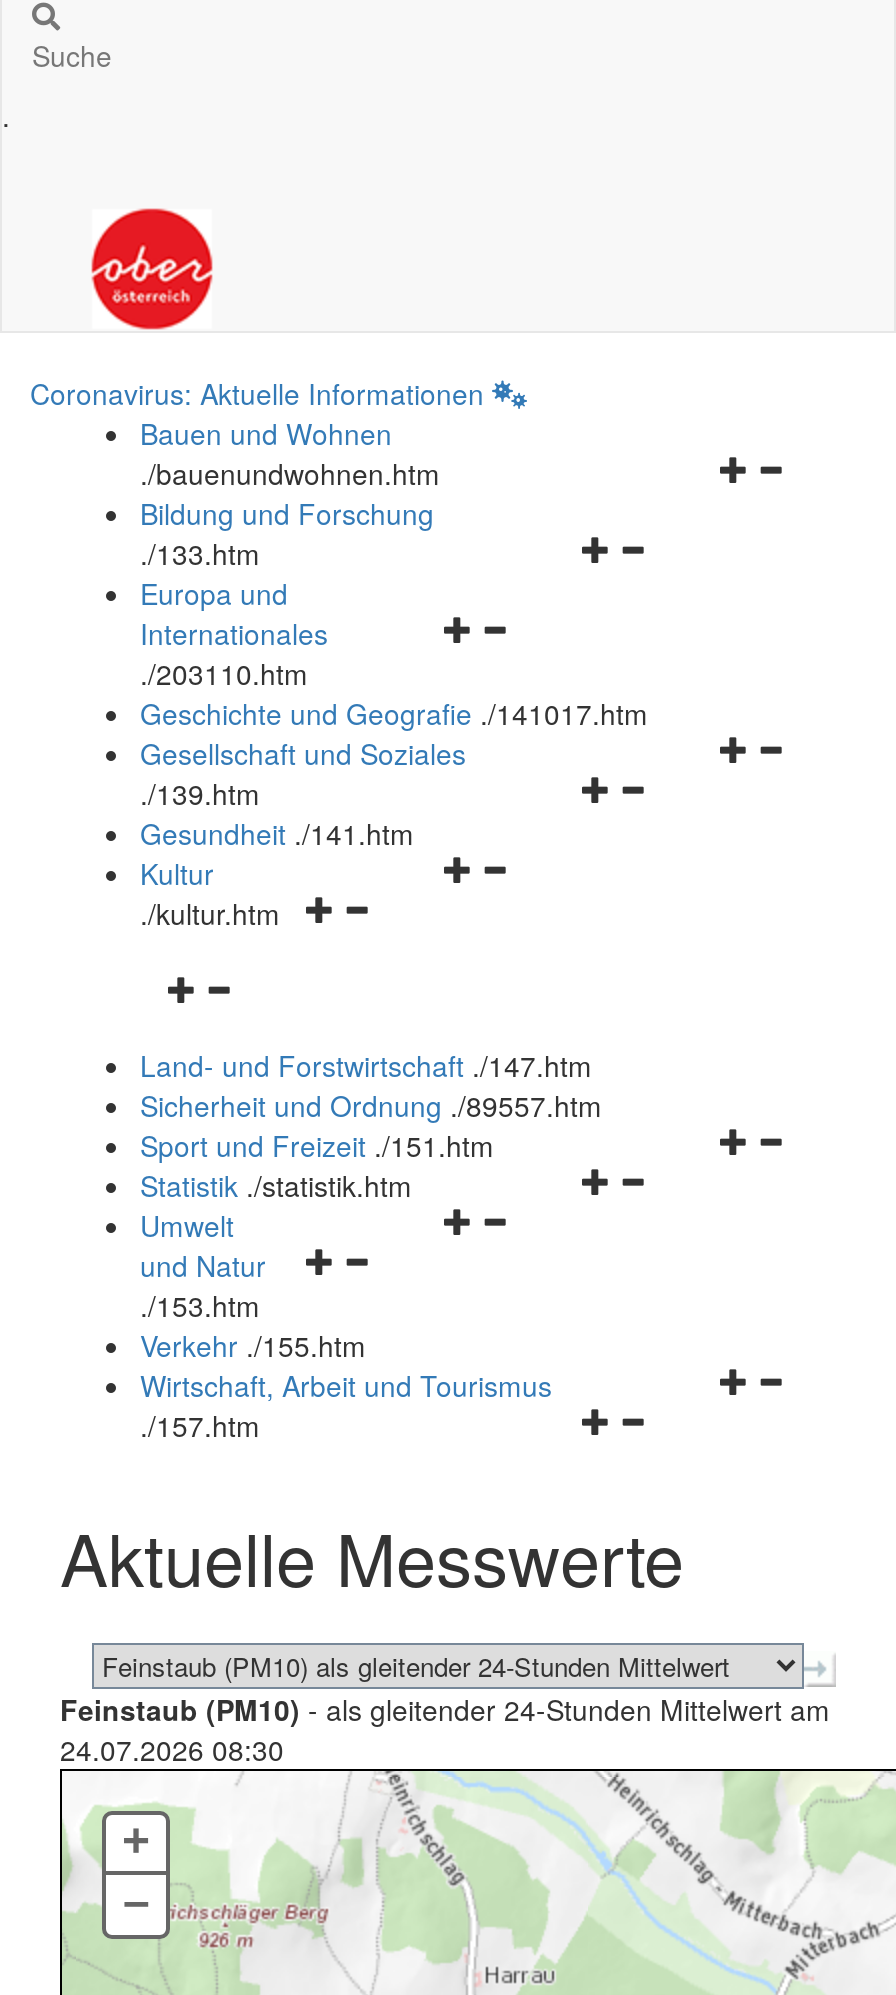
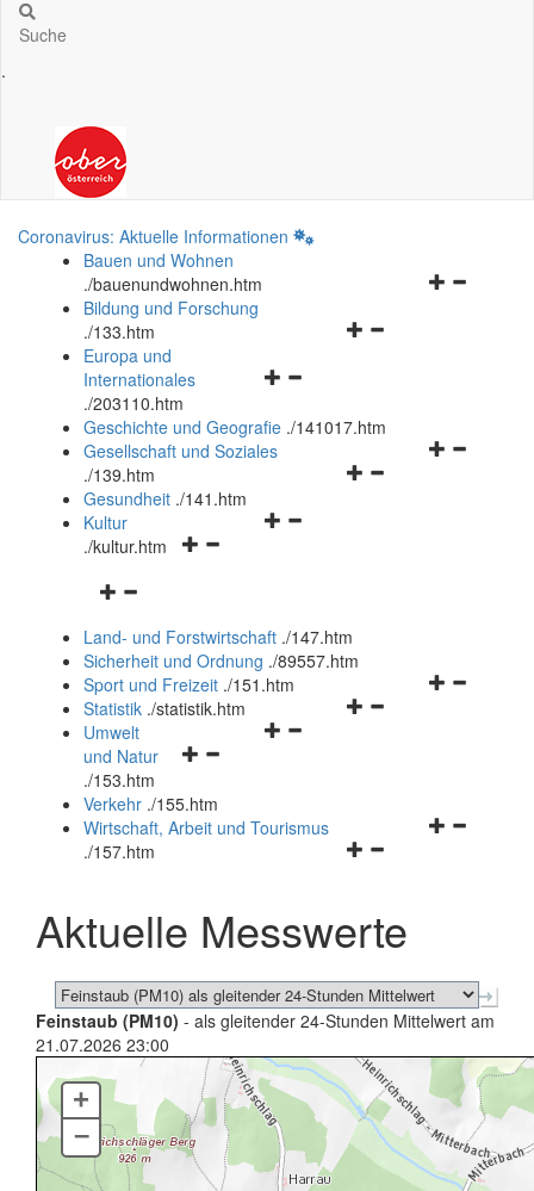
- 24.07.2026 08:30
+ 21.07.2026 23:00
